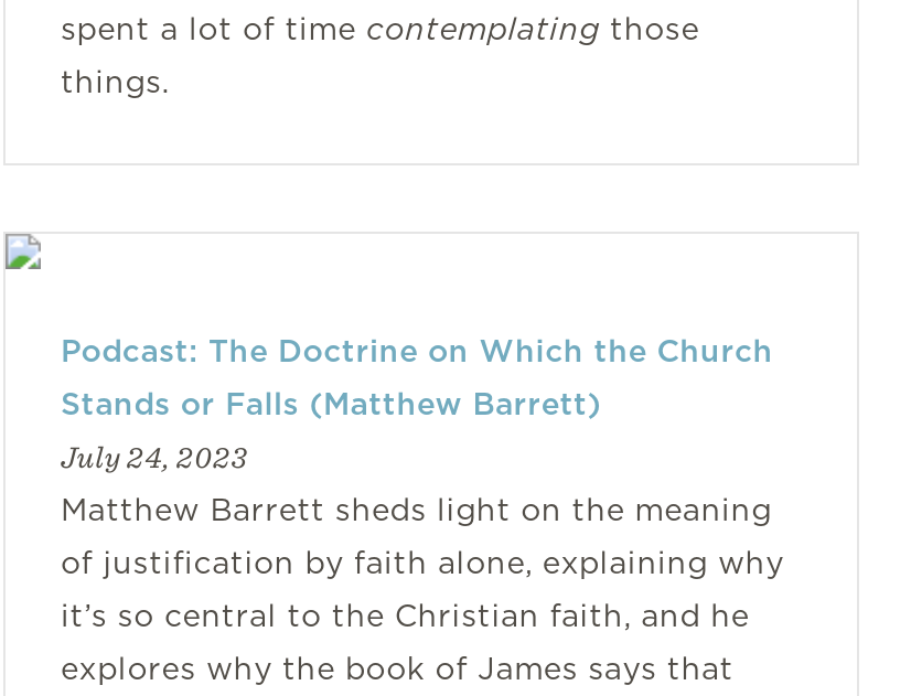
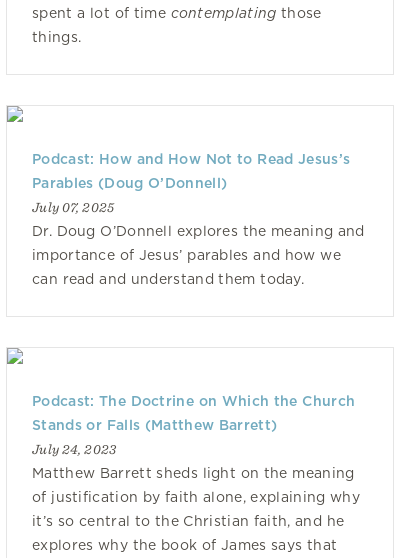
+ Podcast: How and How Not to Read Jesus’s
+ Parables (Doug O’Donnell)
+ July 07, 2025
+ Dr. Doug O’Donnell explores the meaning and
+ importance of Jesus’ parables and how we
+ can read and understand them today.
